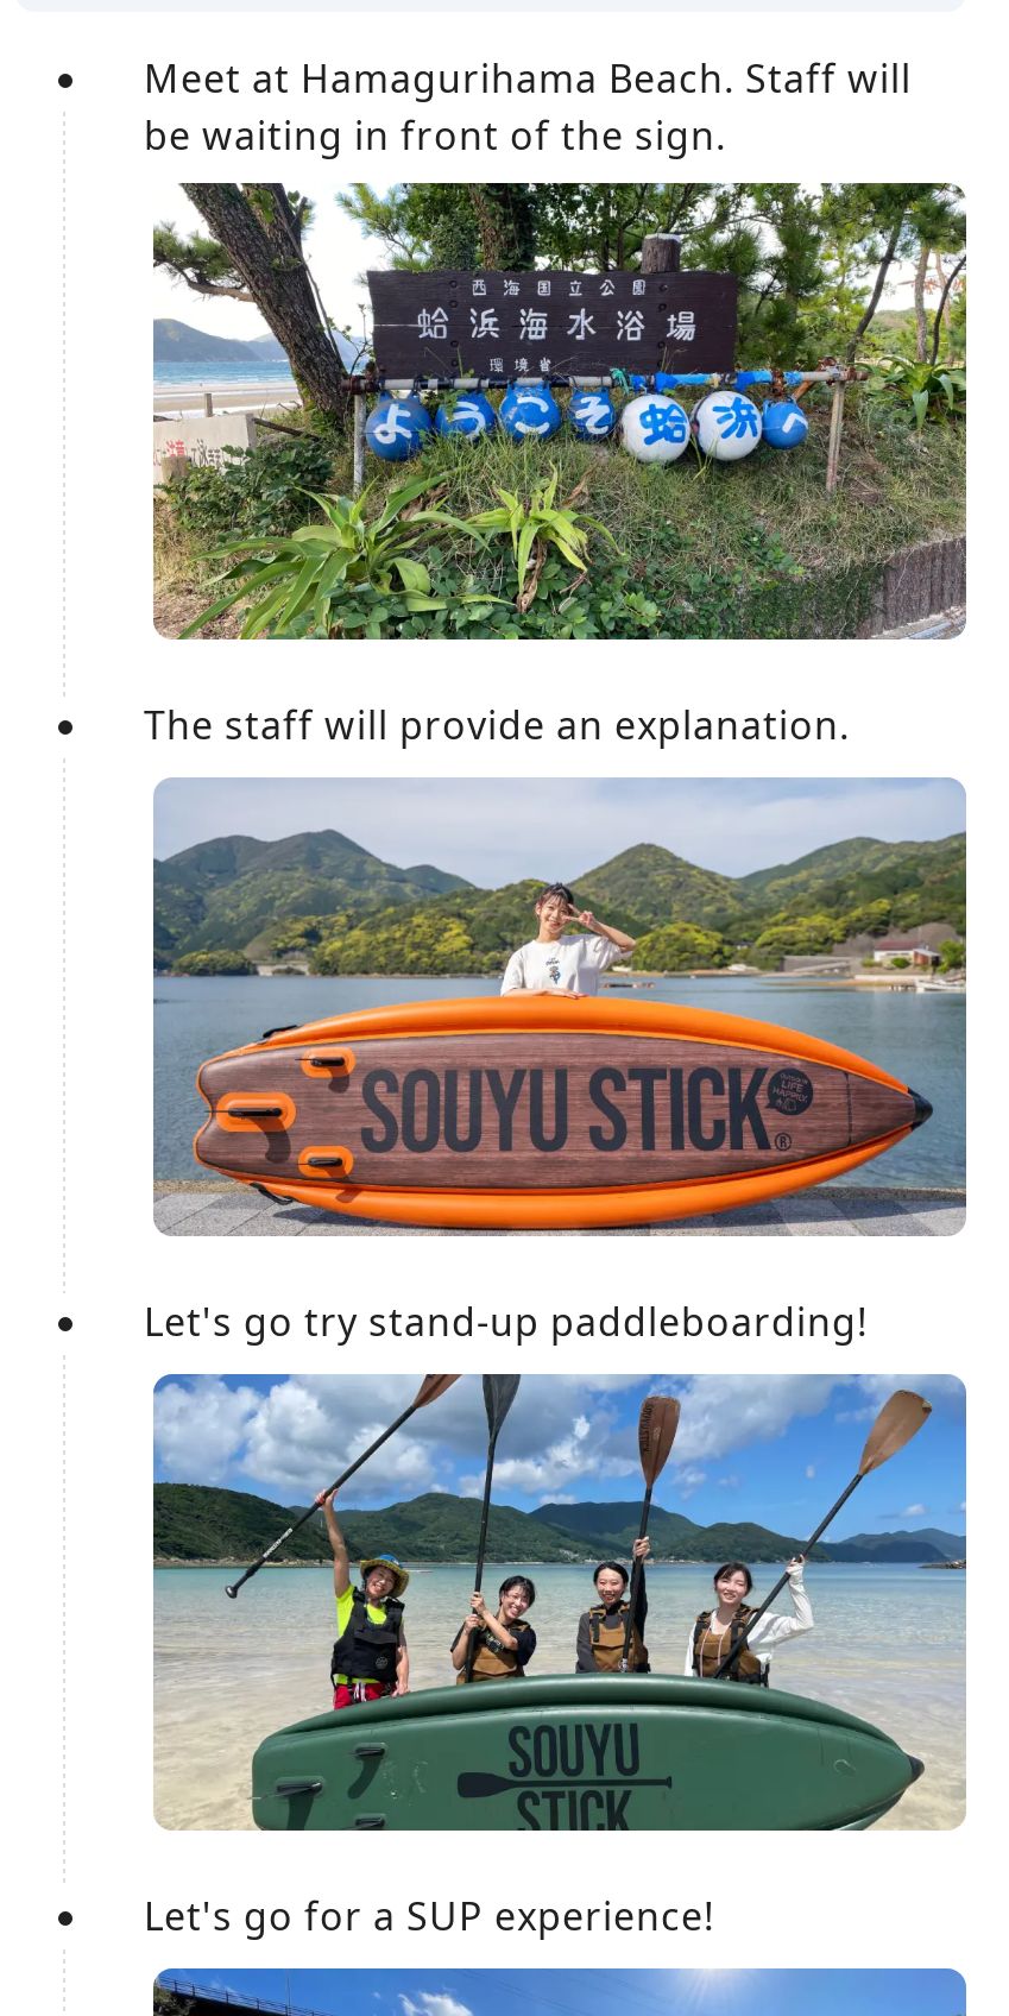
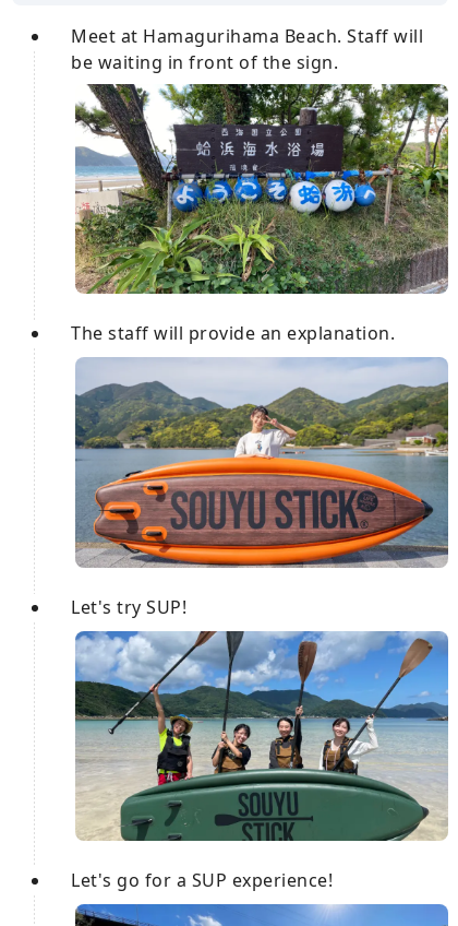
- Let's go try stand-up paddleboarding!
+ Let's try SUP!
